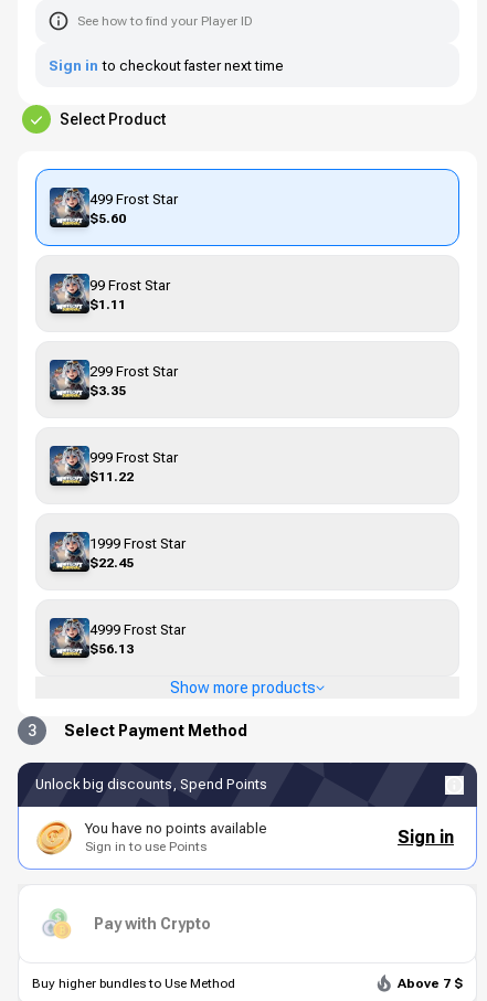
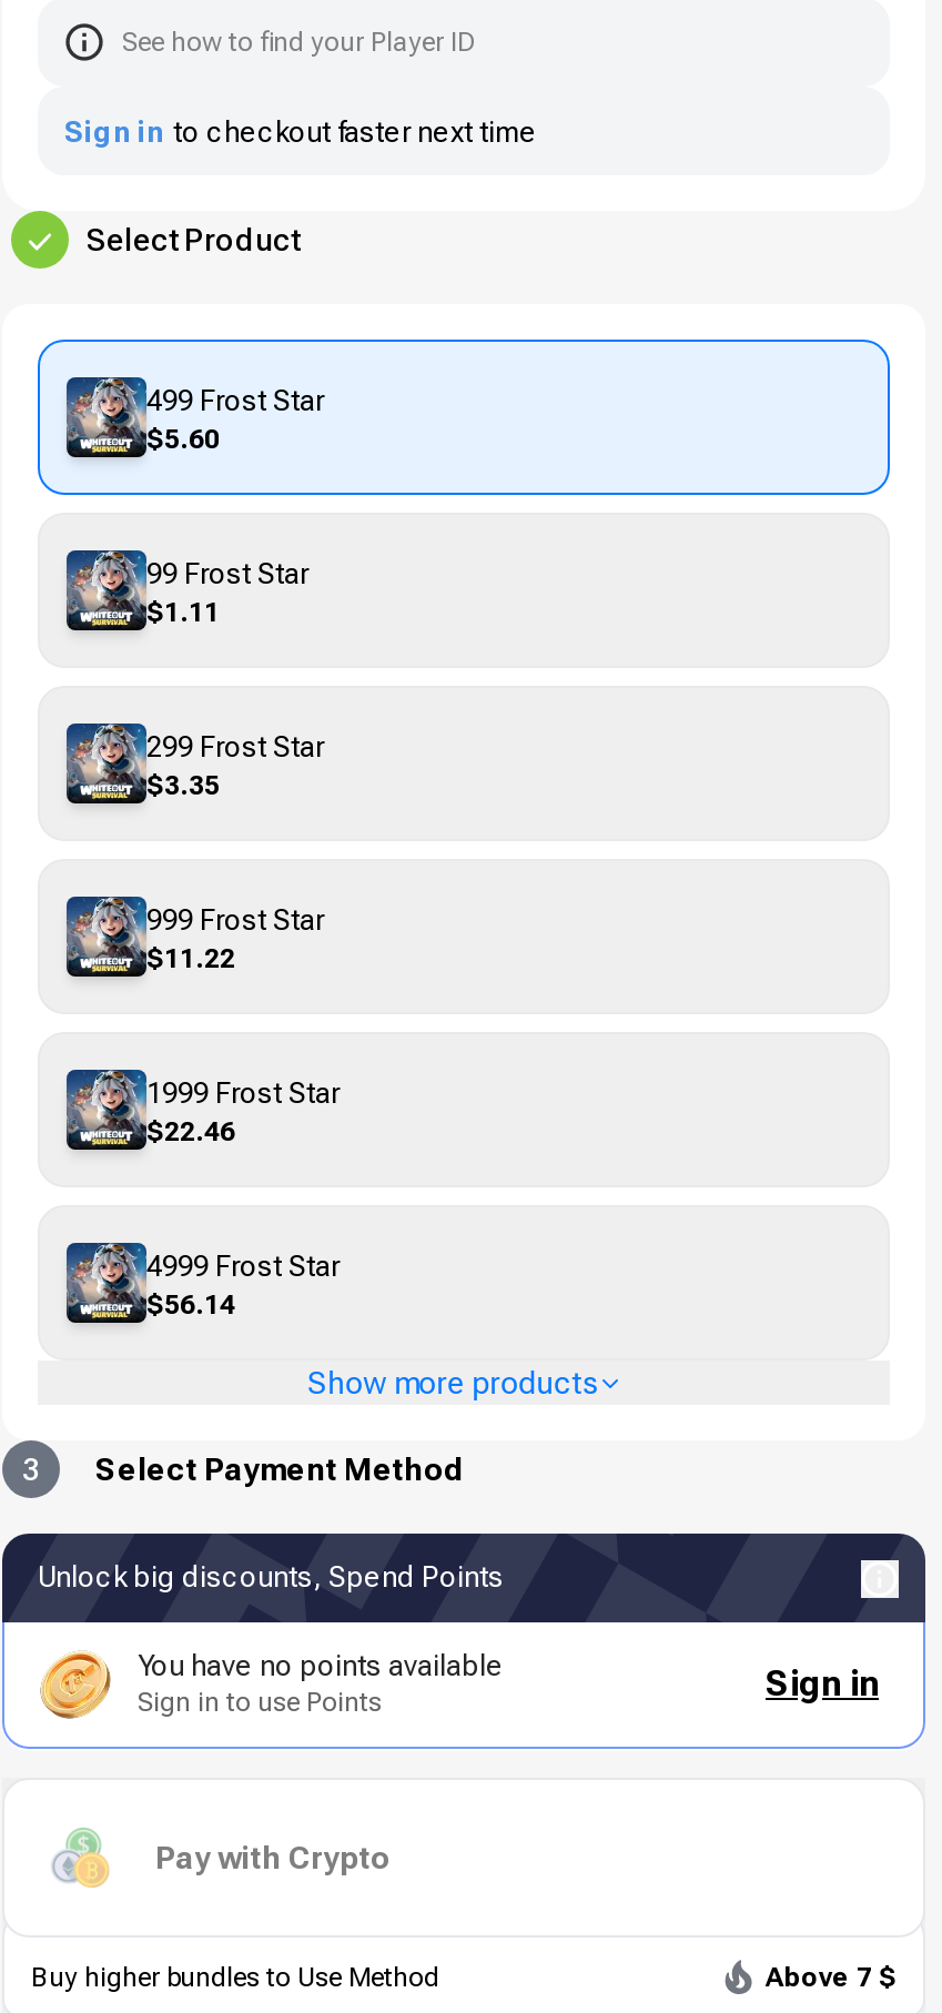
- $22.45
+ $22.46

- $56.13
+ $56.14
